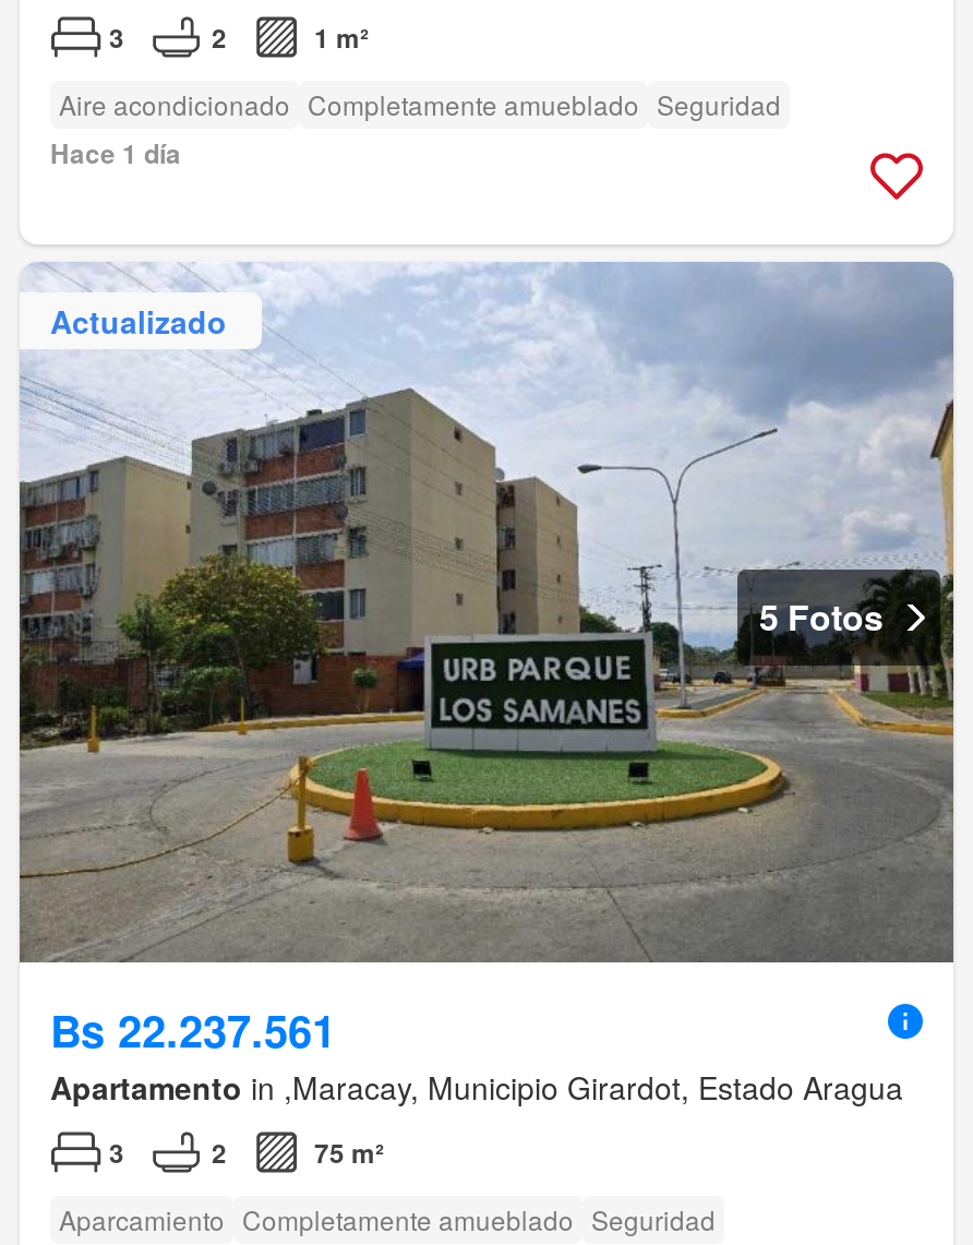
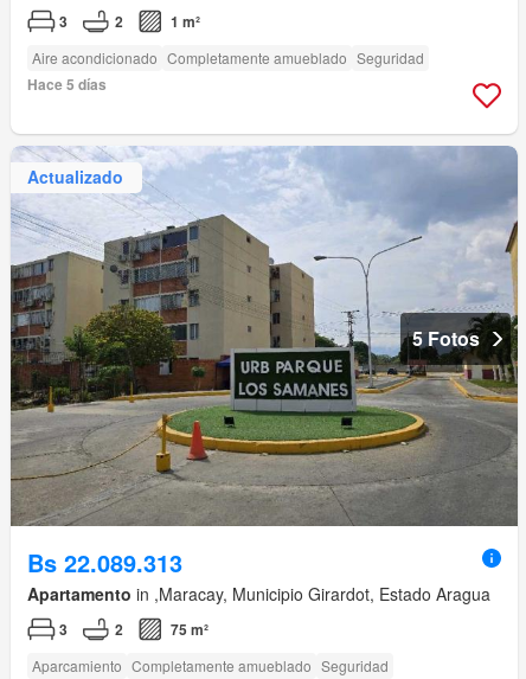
- Hace 1 día
+ Hace 5 días

- Bs 22.237.561
+ Bs 22.089.313
